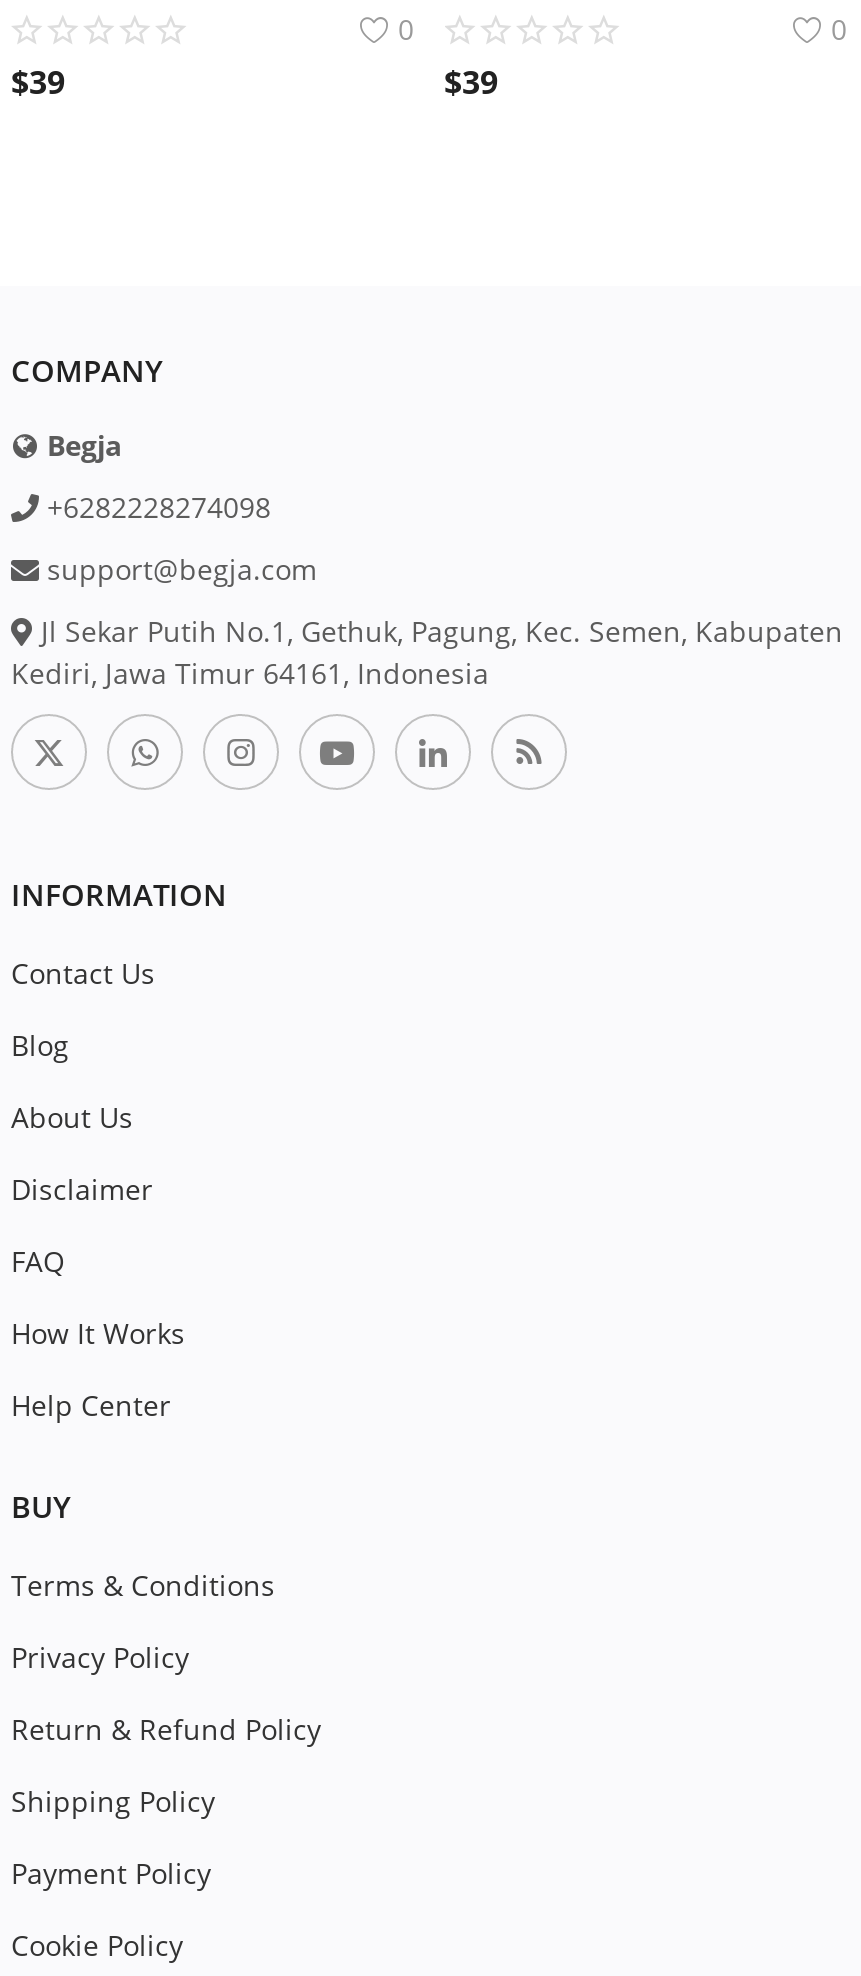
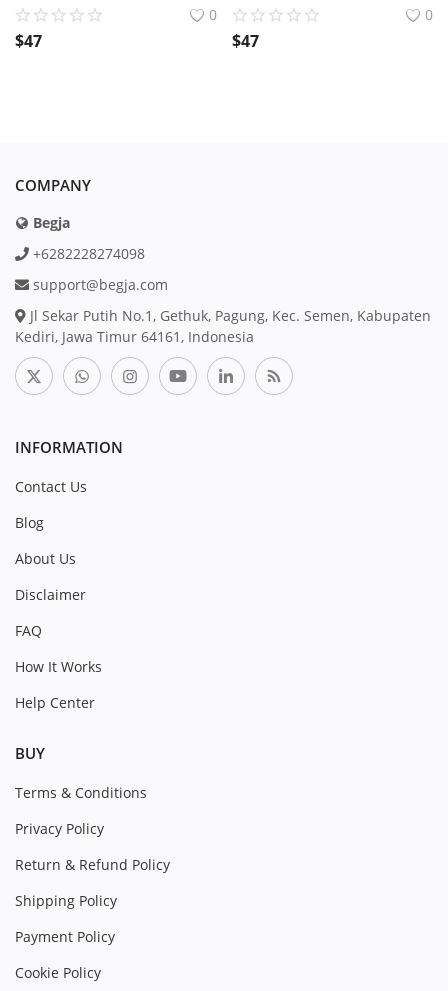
- $39
+ $47

- $39
+ $47
